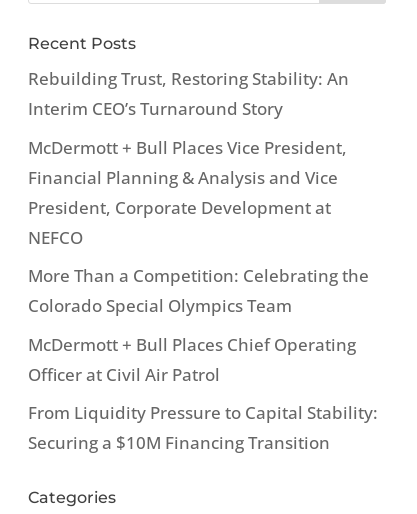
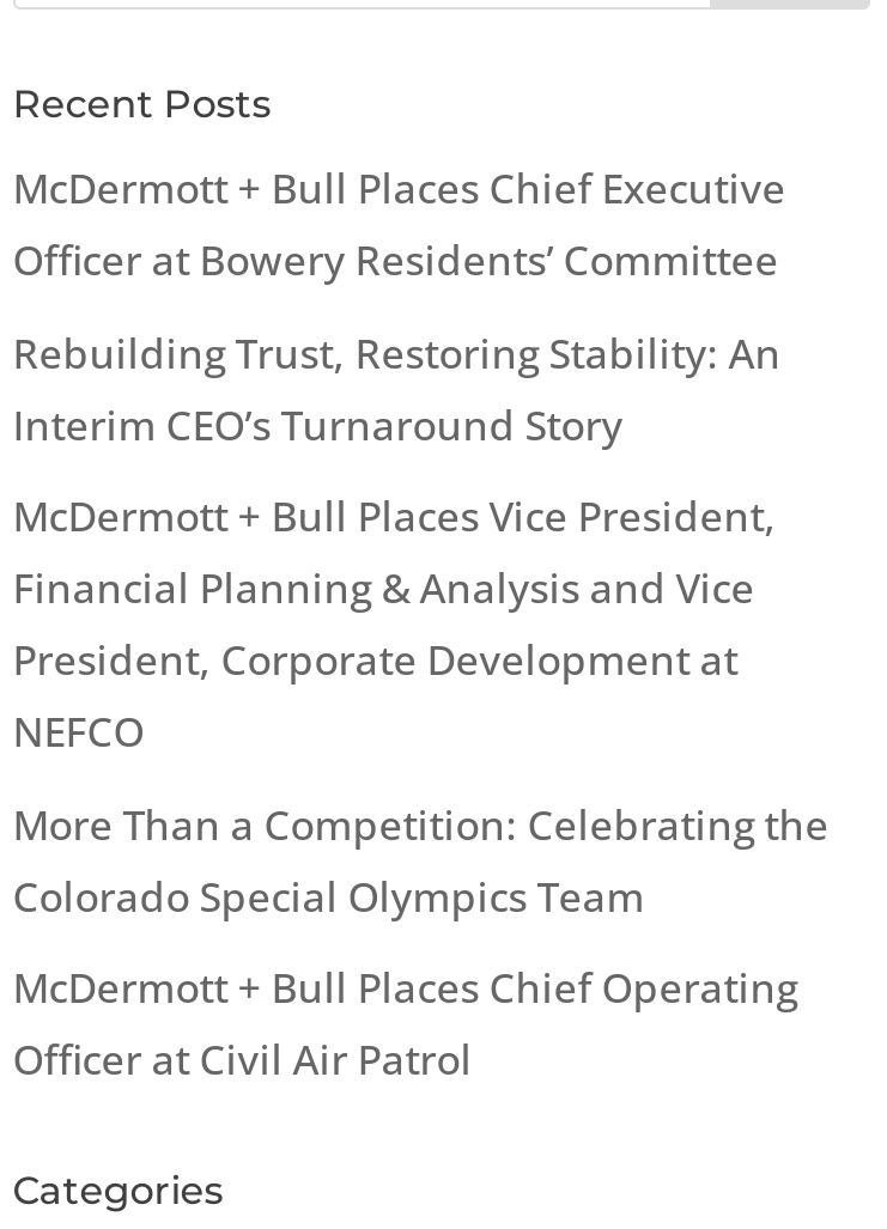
+ McDermott + Bull Places Chief Executive
+ Officer at Bowery Residents’ Committee

moved down: Rebuilding Trust, Restoring Stability: An | Interim CEO’s Turnaround Story | McDermott + Bull Places Vice President, | ... | McDermott + Bull Places Chief Operating | Officer at Civil Air Patrol

- From Liquidity Pressure to Capital Stability:
- Securing a $10M Financing Transition
